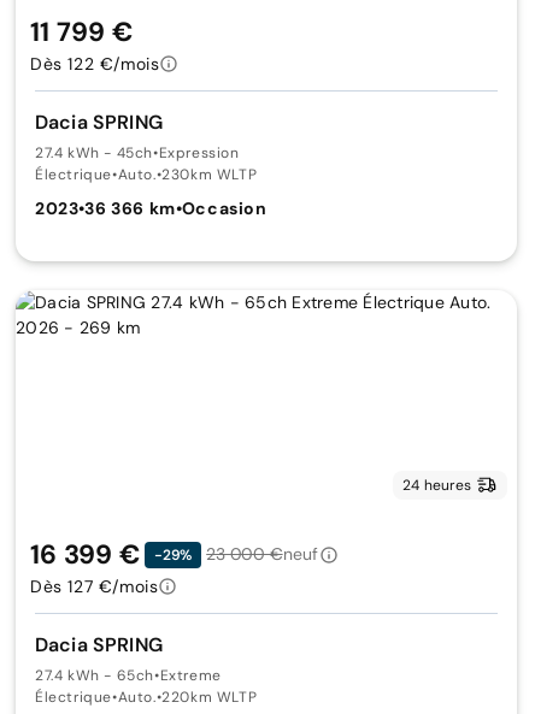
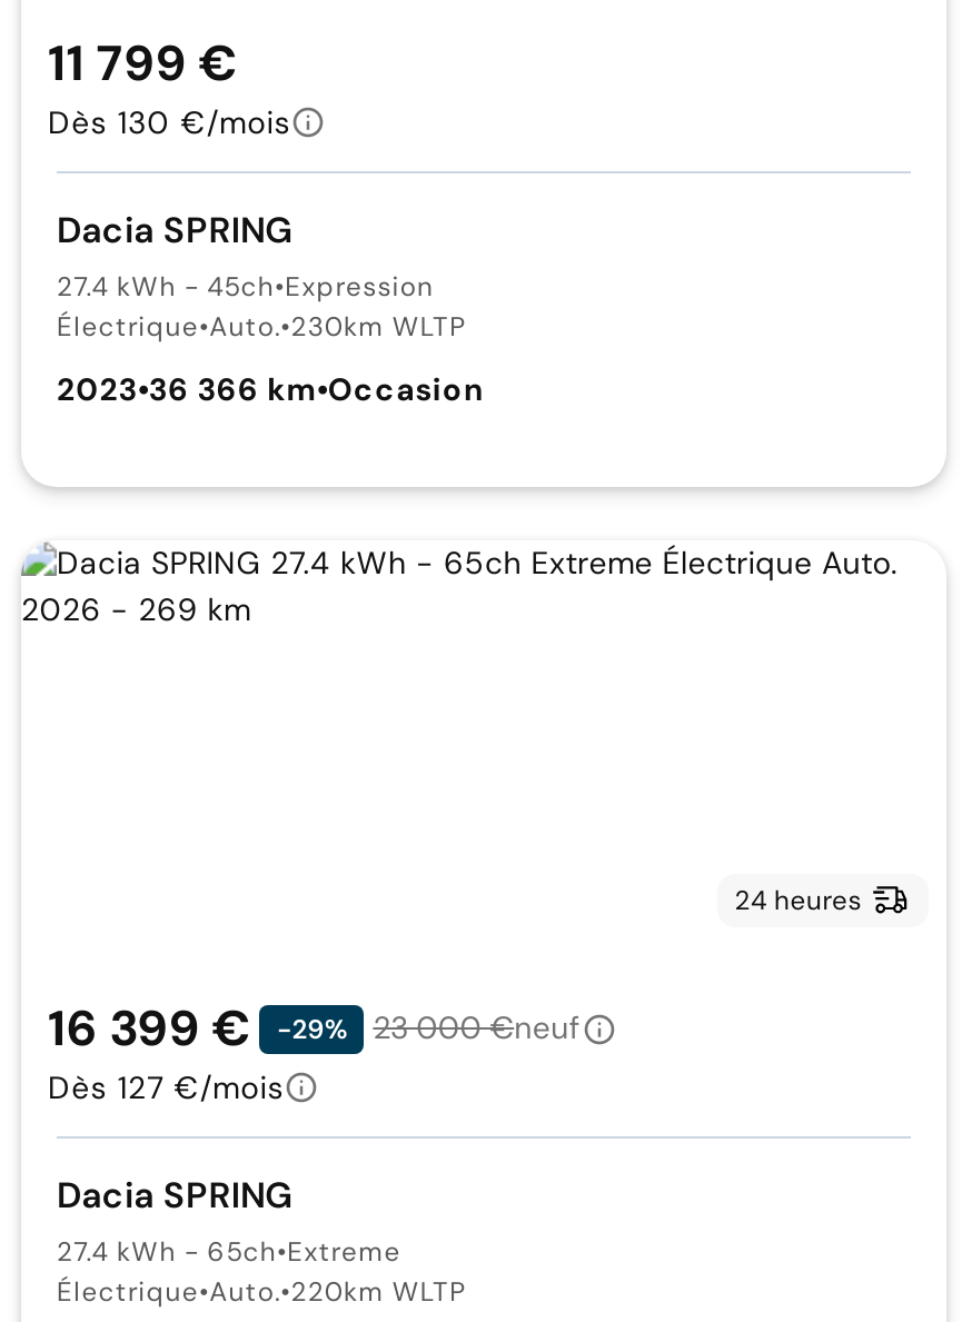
- Dès 122 €/mois
+ Dès 130 €/mois
